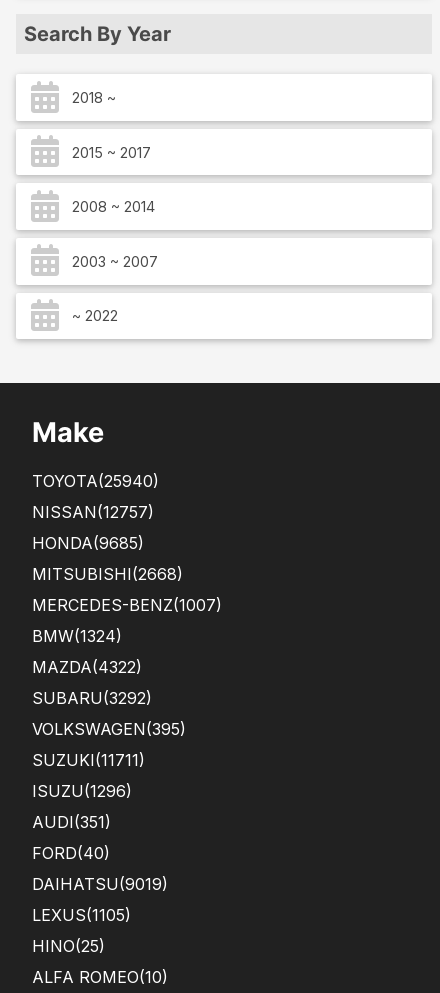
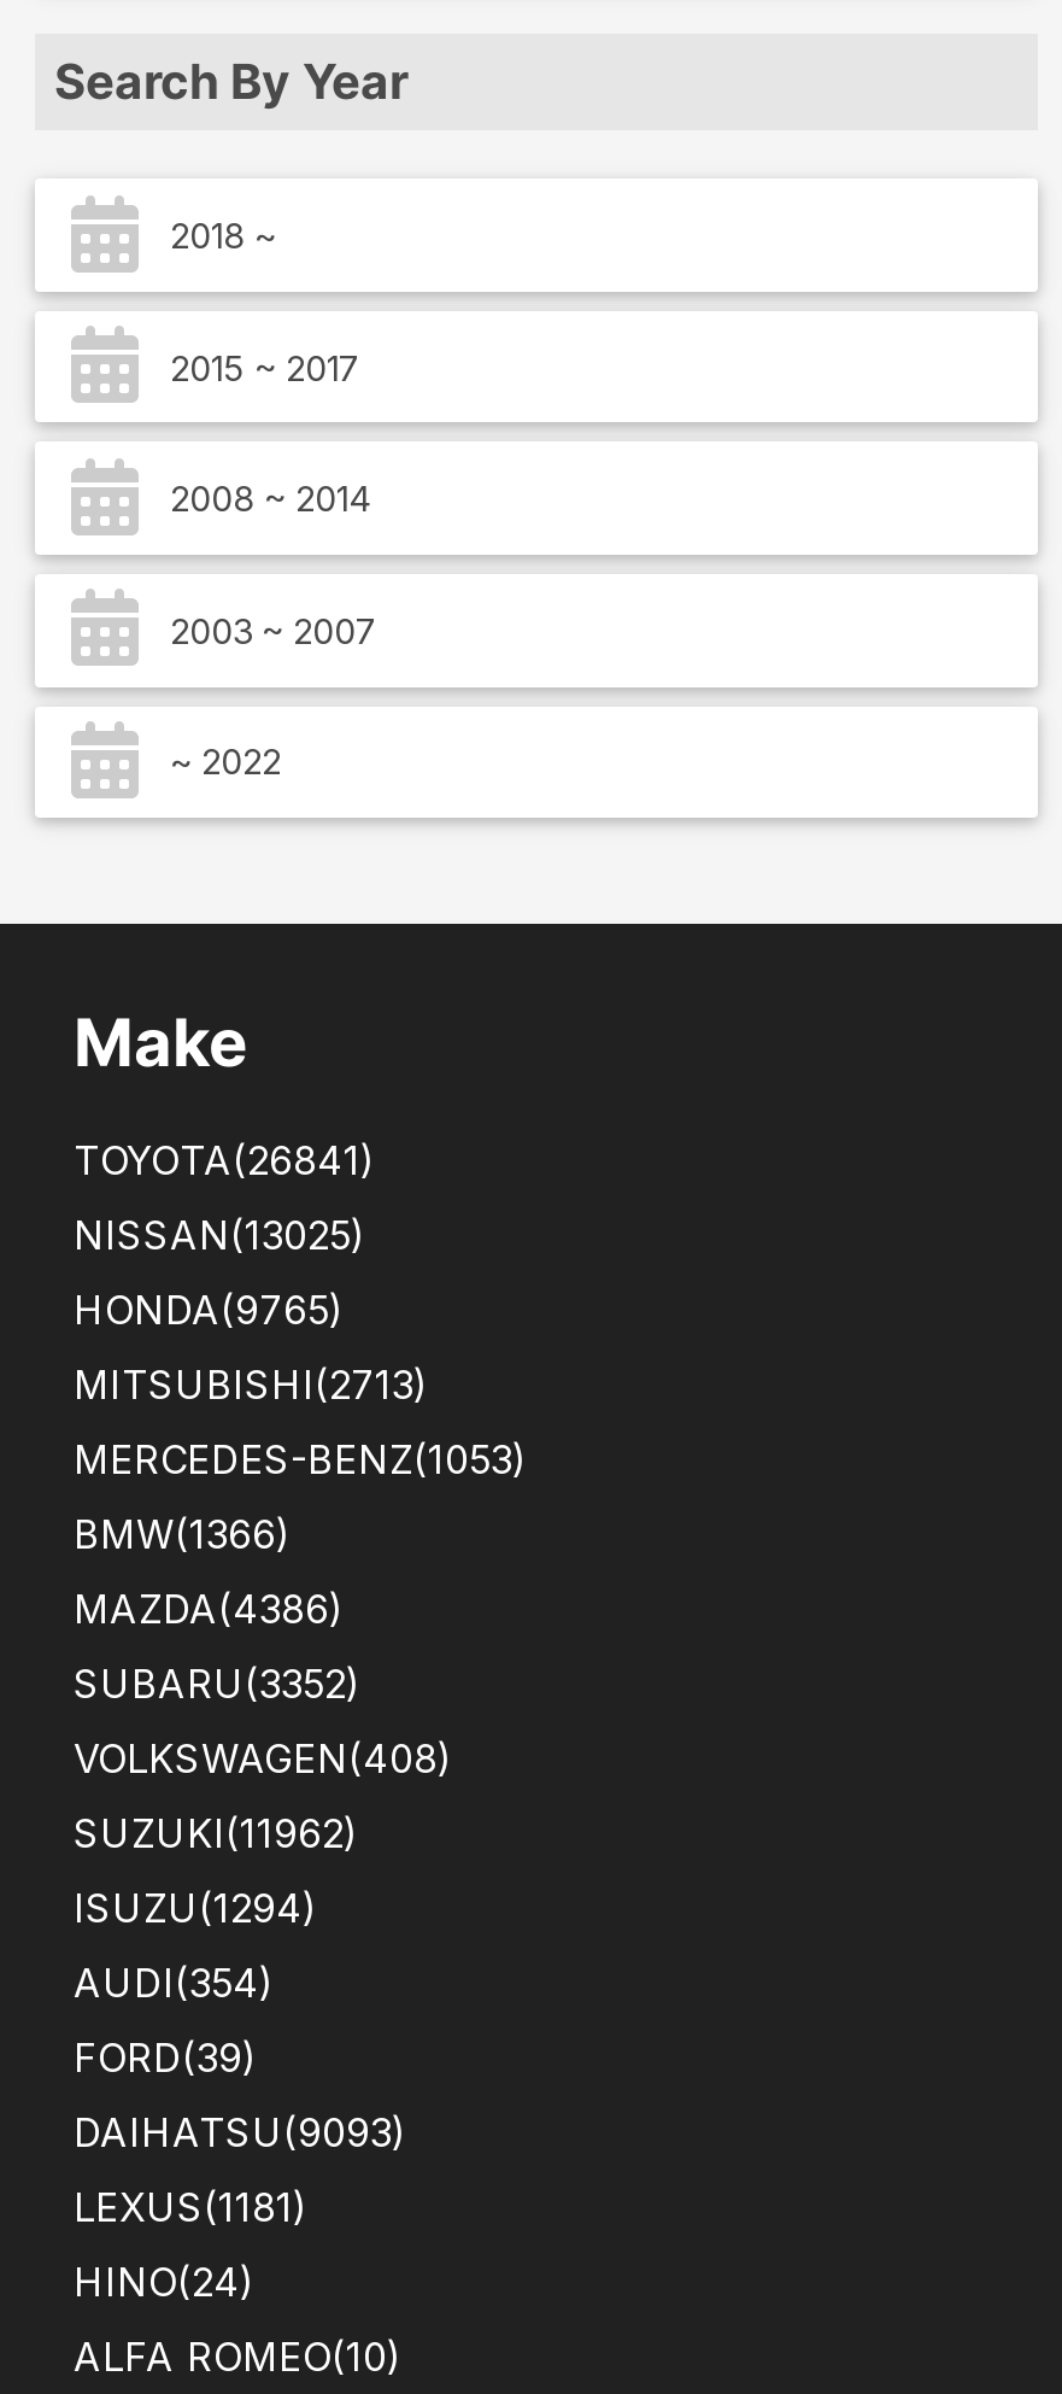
- TOYOTA(25940)
+ TOYOTA(26841)

- NISSAN (12757)
+ NISSAN (13025)

- HONDA(9685)
+ HONDA(9765)

- MITSUBISHI (2668)
+ MITSUBISHI (2713)

- MERCEDES-BENZ(1007)
+ MERCEDES-BENZ(1053)

- BMW(1324)
+ BMW(1366)

- MAZDA(4322)
+ MAZDA(4386)

- SUBARU (3292)
+ SUBARU (3352)

- VOLKSWAGEN (395)
+ VOLKSWAGEN (408)

- SUZUKI (11711)
+ SUZUKI (11962)

- ISUZU (1296)
+ ISUZU (1294)

- AUDI (351)
+ AUDI (354)

- FORD(40)
+ FORD(39)

- DAIHATSU (9019)
+ DAIHATSU (9093)

- LEXUS (1105)
+ LEXUS (1181)

- HINO(25)
+ HINO(24)
